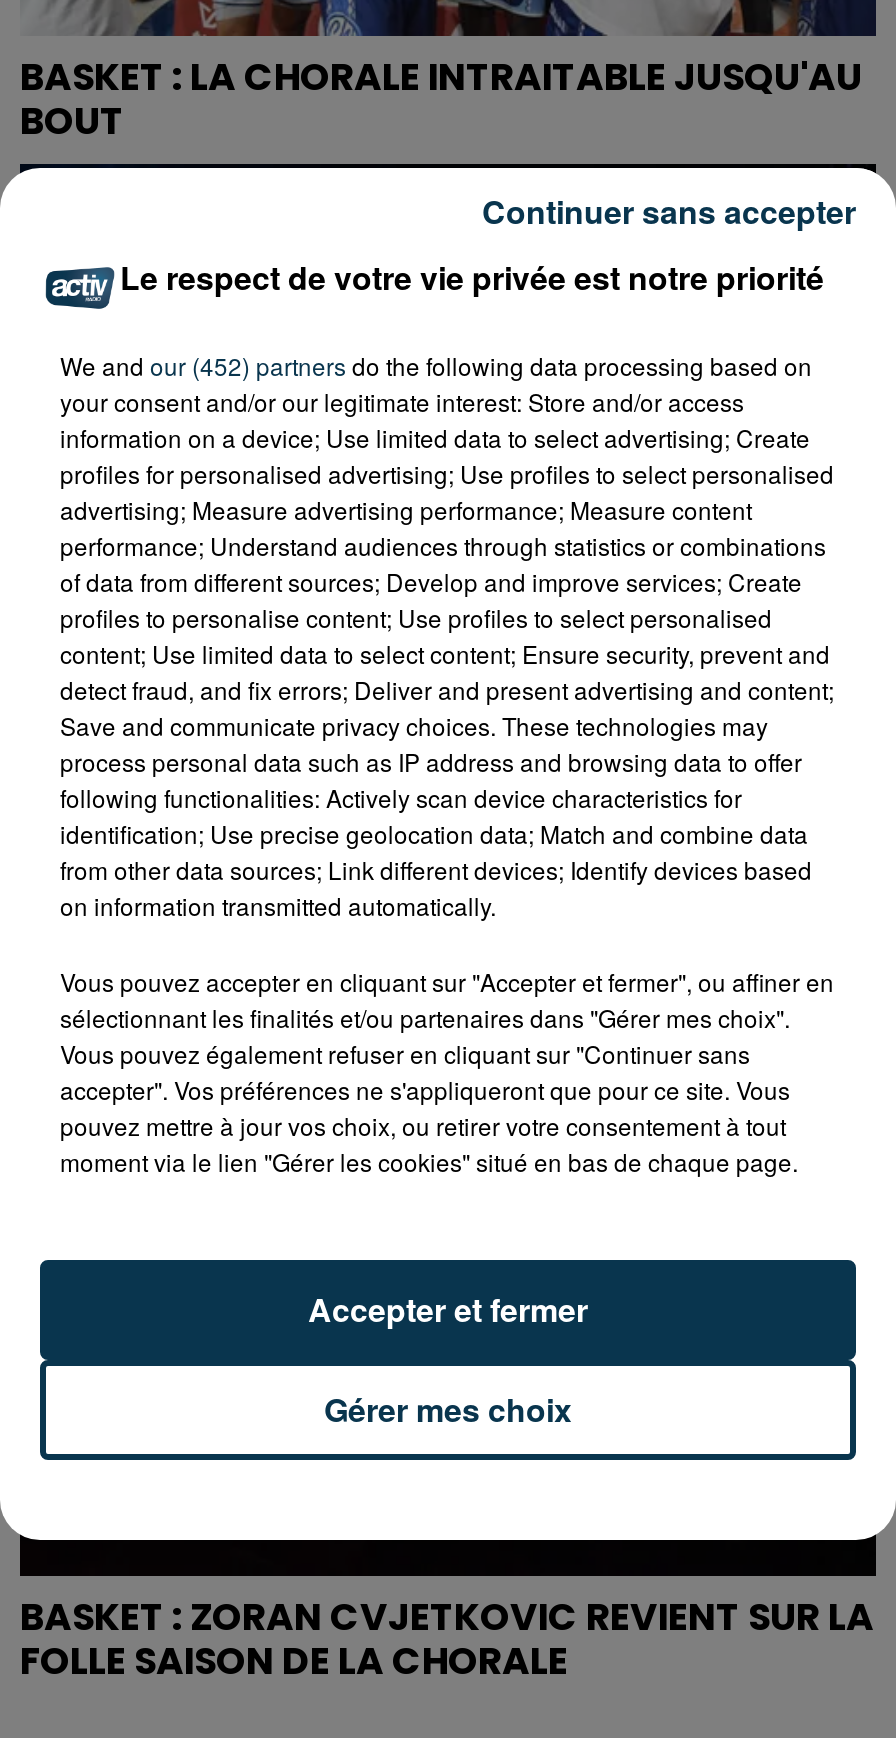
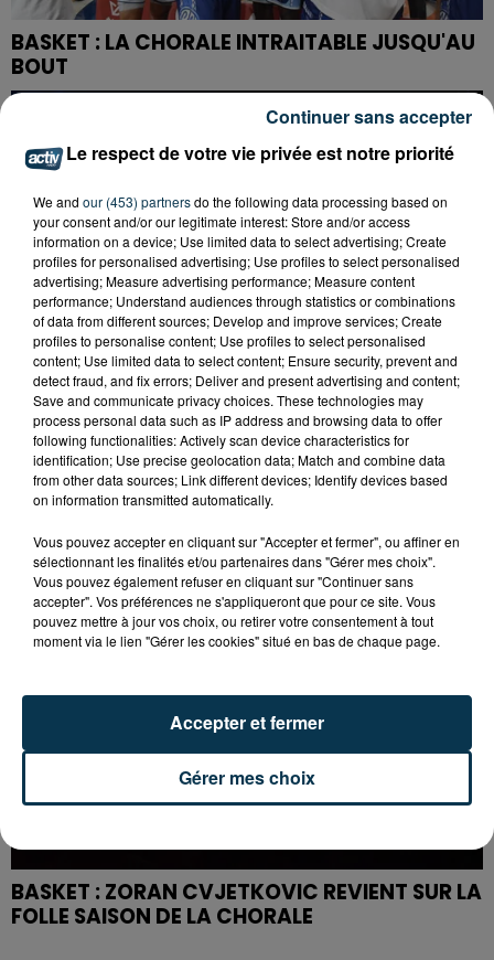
- We and our (452) partners do the following data processing based on
+ We and our (453) partners do the following data processing based on
